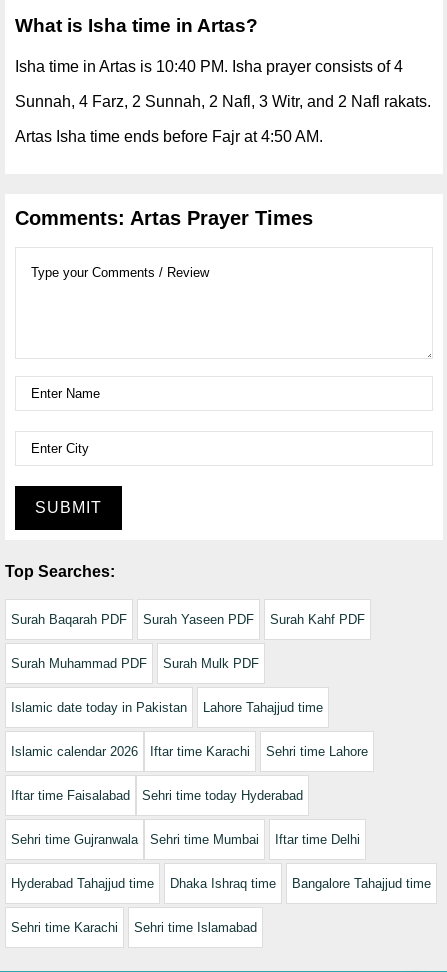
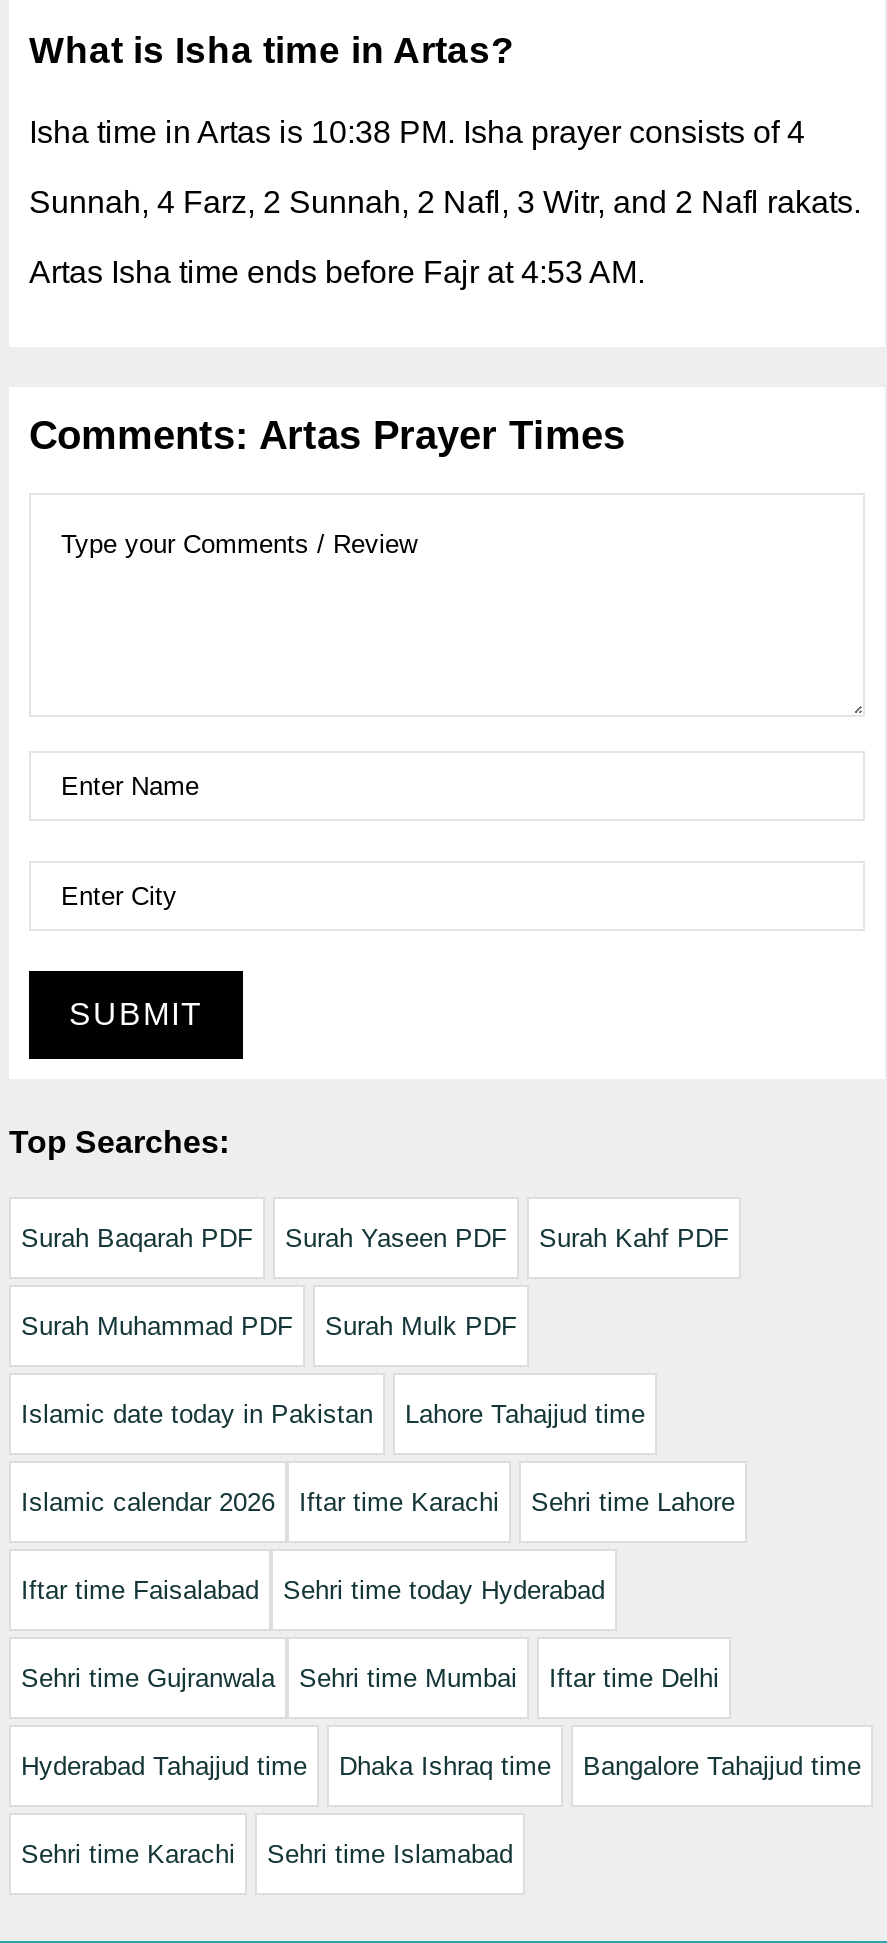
- Isha time in Artas is 10:40 PM. Isha prayer consists of 4
+ Isha time in Artas is 10:38 PM. Isha prayer consists of 4

- Artas Isha time ends before Fajr at 4:50 AM.
+ Artas Isha time ends before Fajr at 4:53 AM.
